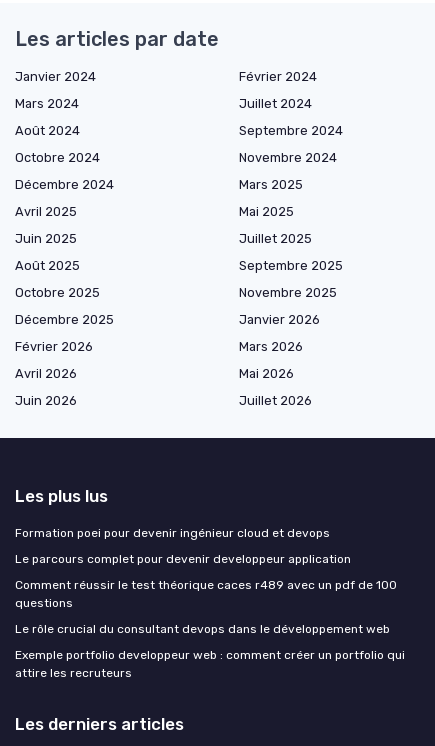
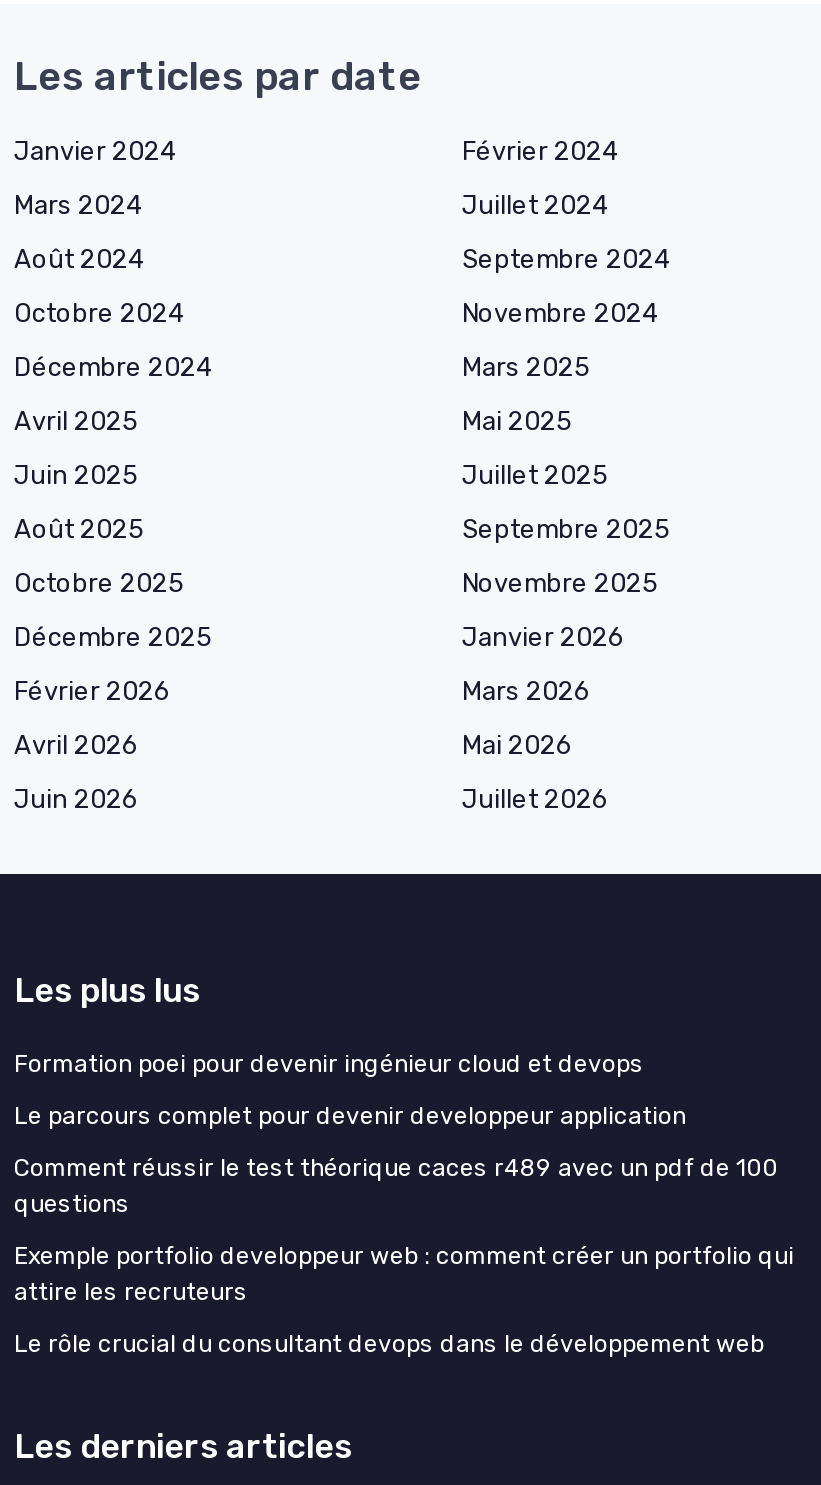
moved down: Le rôle crucial du consultant devops dans le développement web

moved up: Exemple portfolio developpeur web : comment créer un portfolio qui | attire les recruteurs
